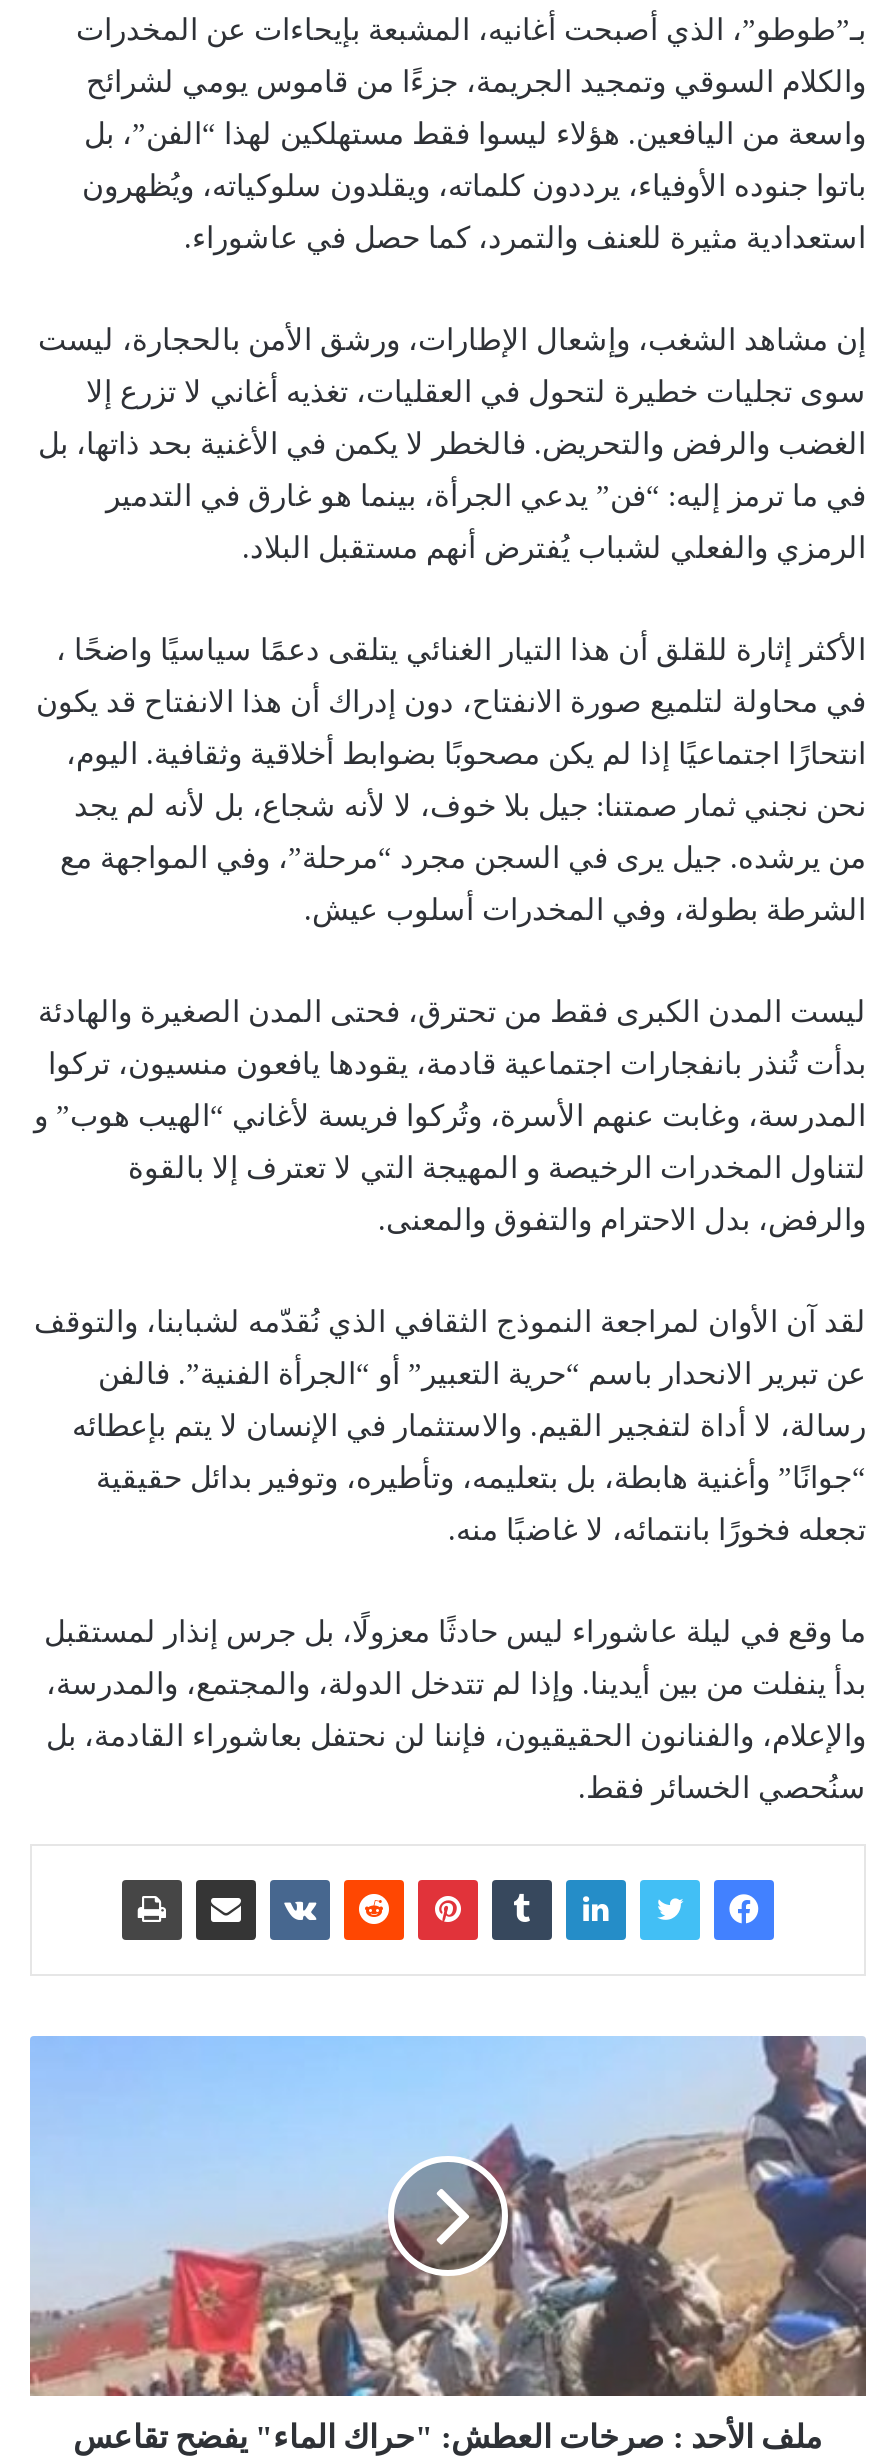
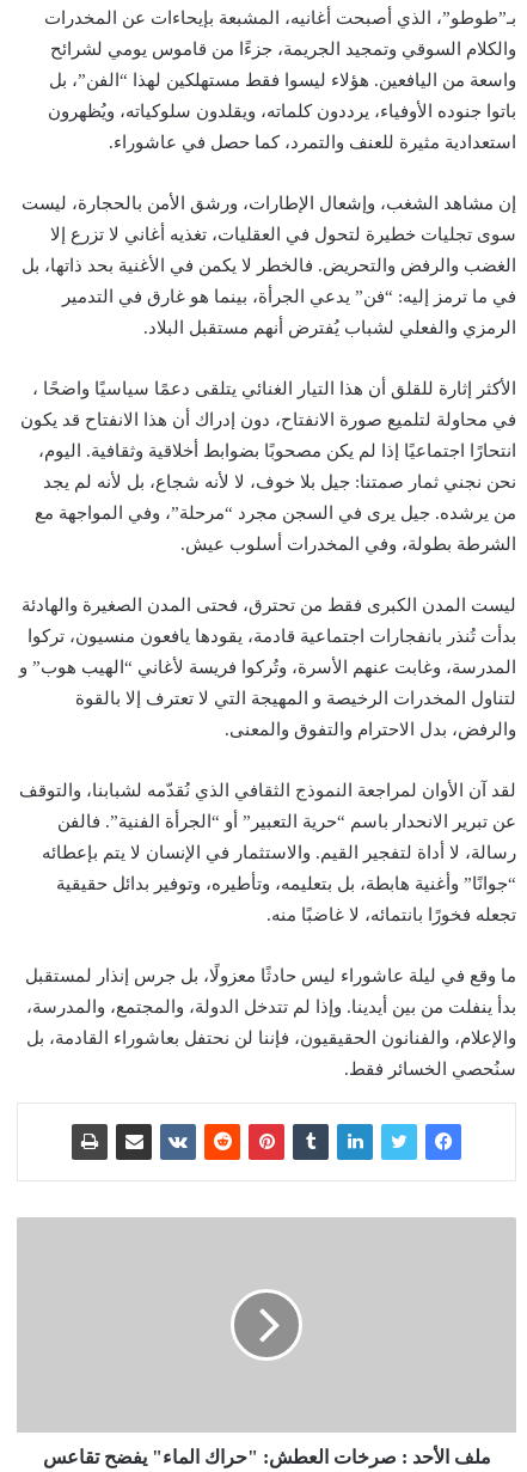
- [image]
